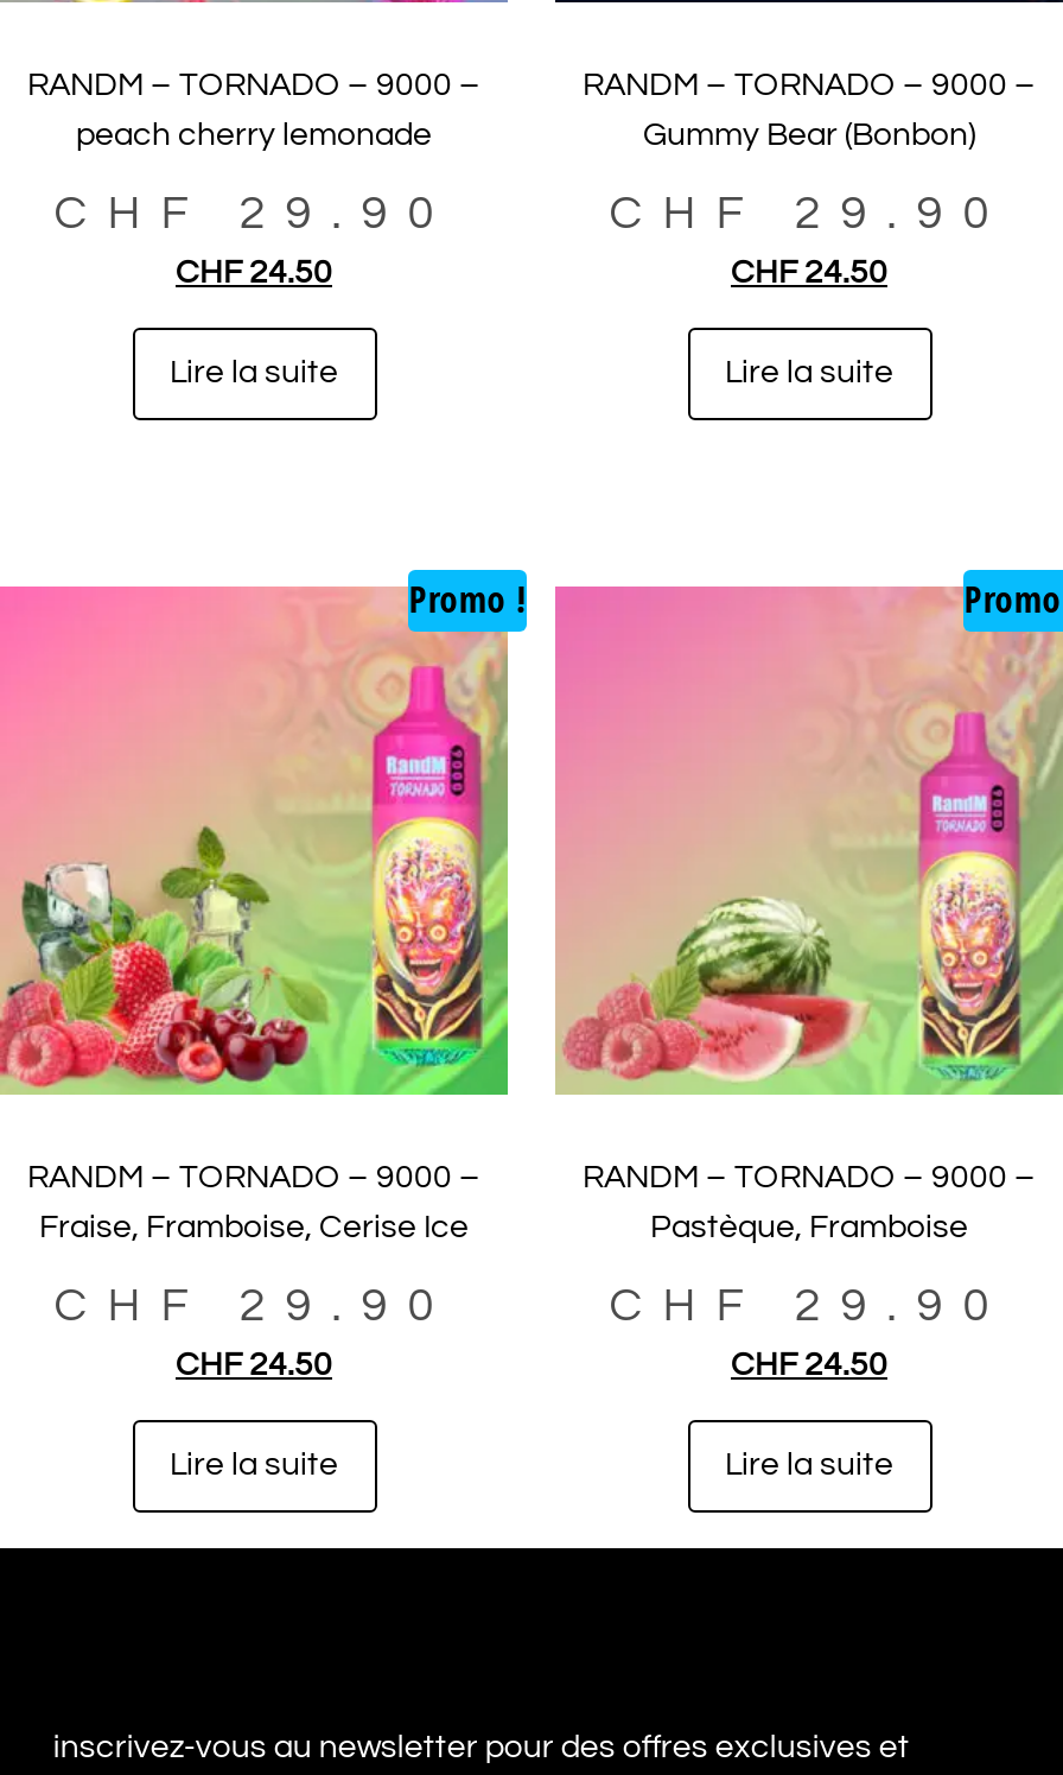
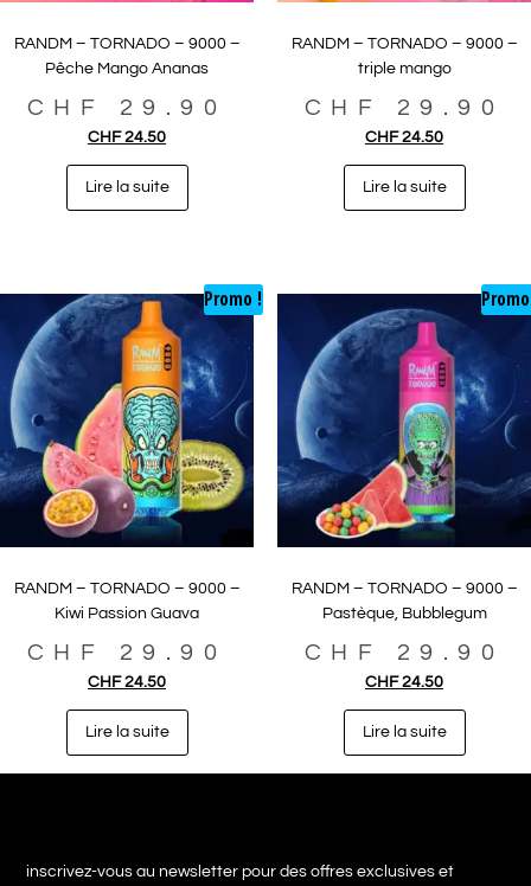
- peach cherry lemonade
+ Pêche Mango Ananas

- Gummy Bear (Bonbon)
+ triple mango

- [image]
+ [image]

- [image]
+ [image]

- Fraise, Framboise, Cerise Ice
+ Kiwi Passion Guava

- Pastèque, Framboise
+ Pastèque, Bubblegum
